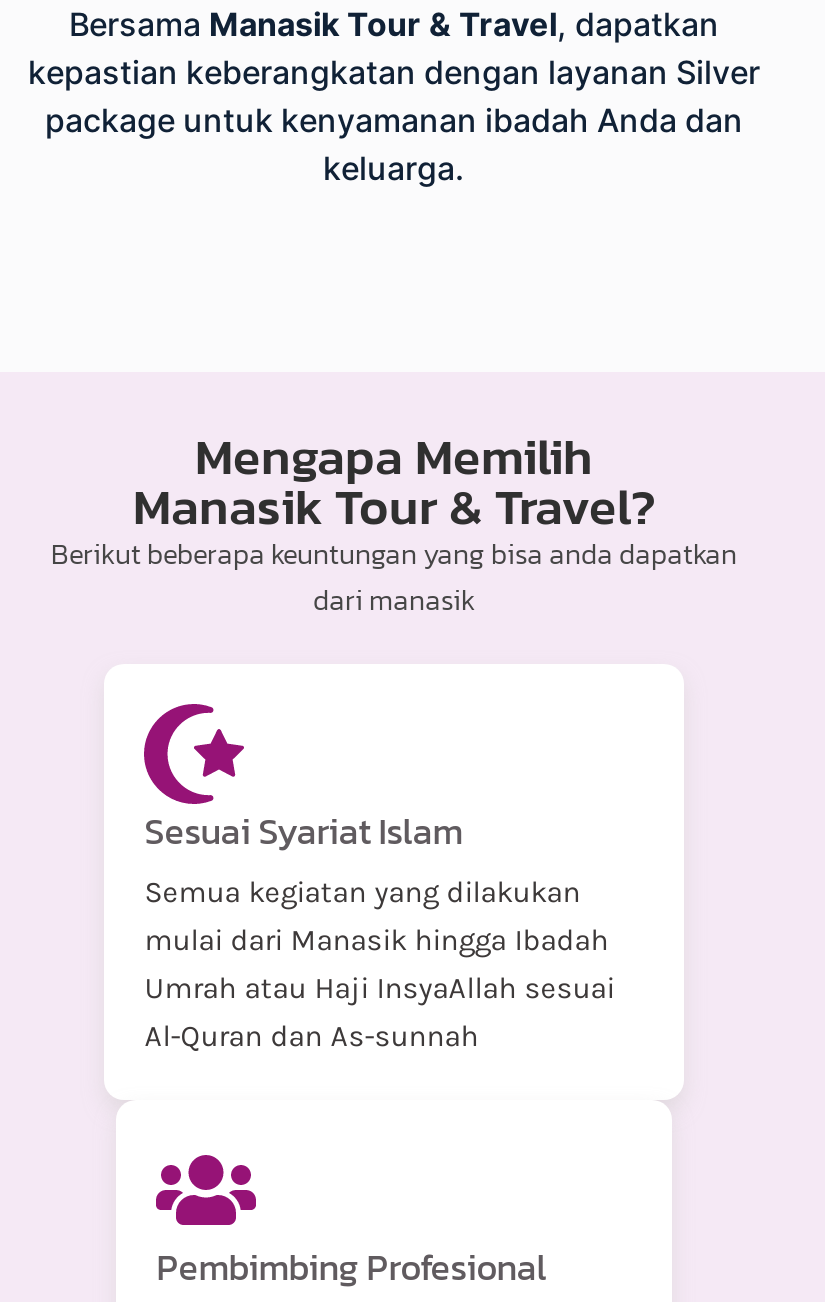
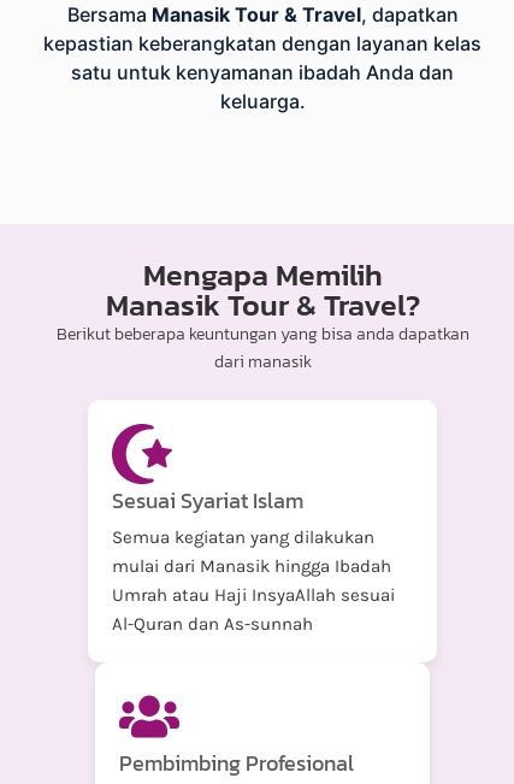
- kepastian keberangkatan dengan layanan Silver
+ kepastian keberangkatan dengan layanan kelas

- package untuk kenyamanan ibadah Anda dan
+ satu untuk kenyamanan ibadah Anda dan
